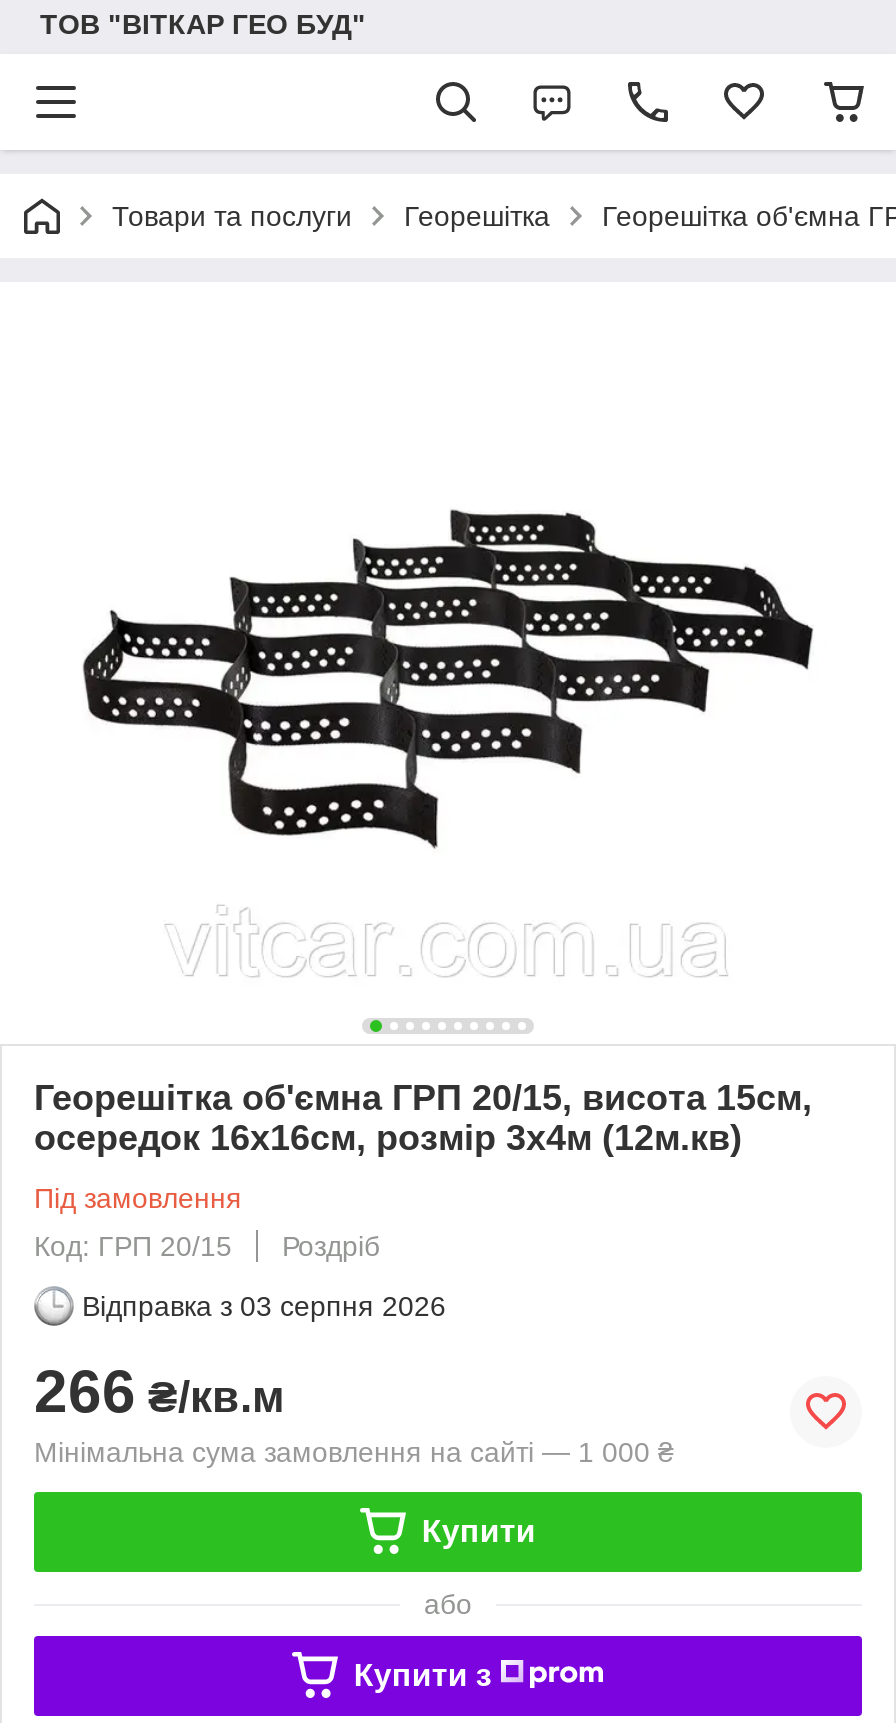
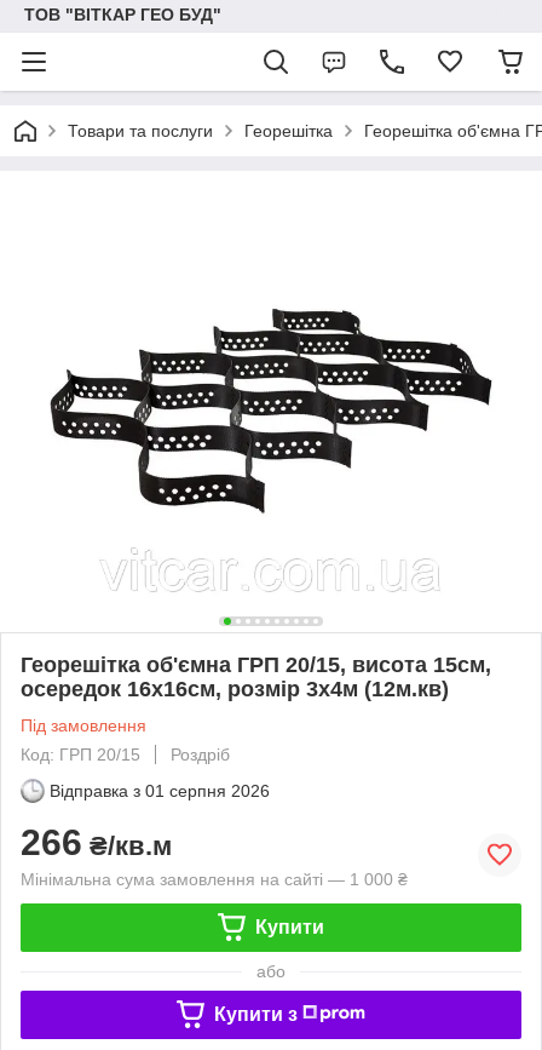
- Відправка з 03 серпня 2026
+ Відправка з 01 серпня 2026
